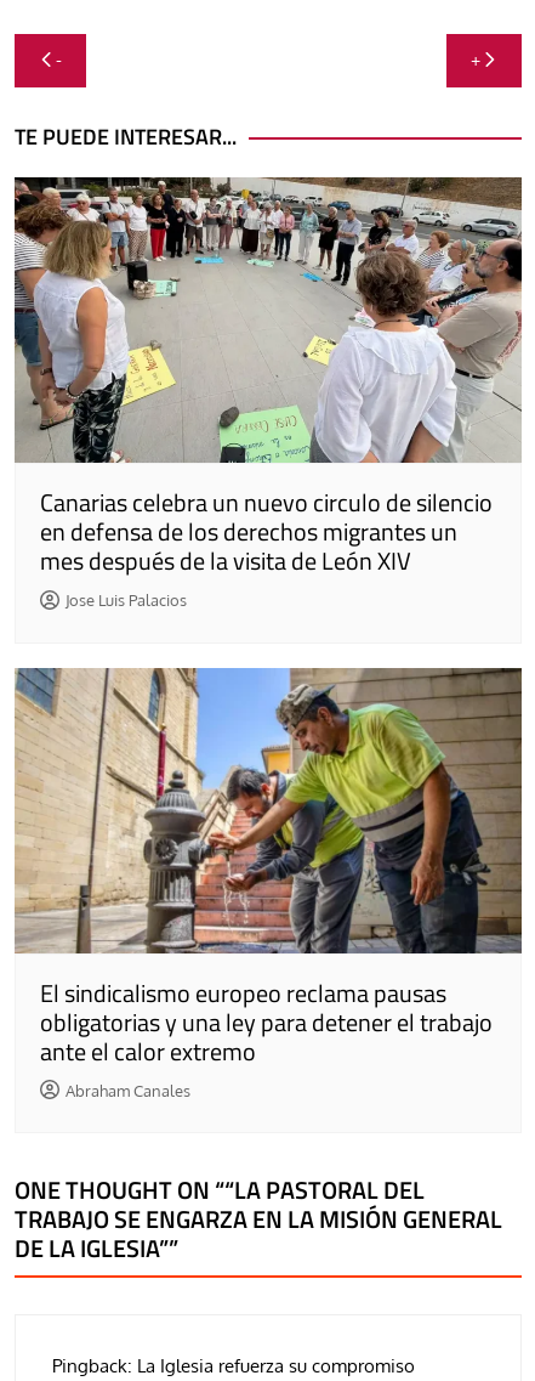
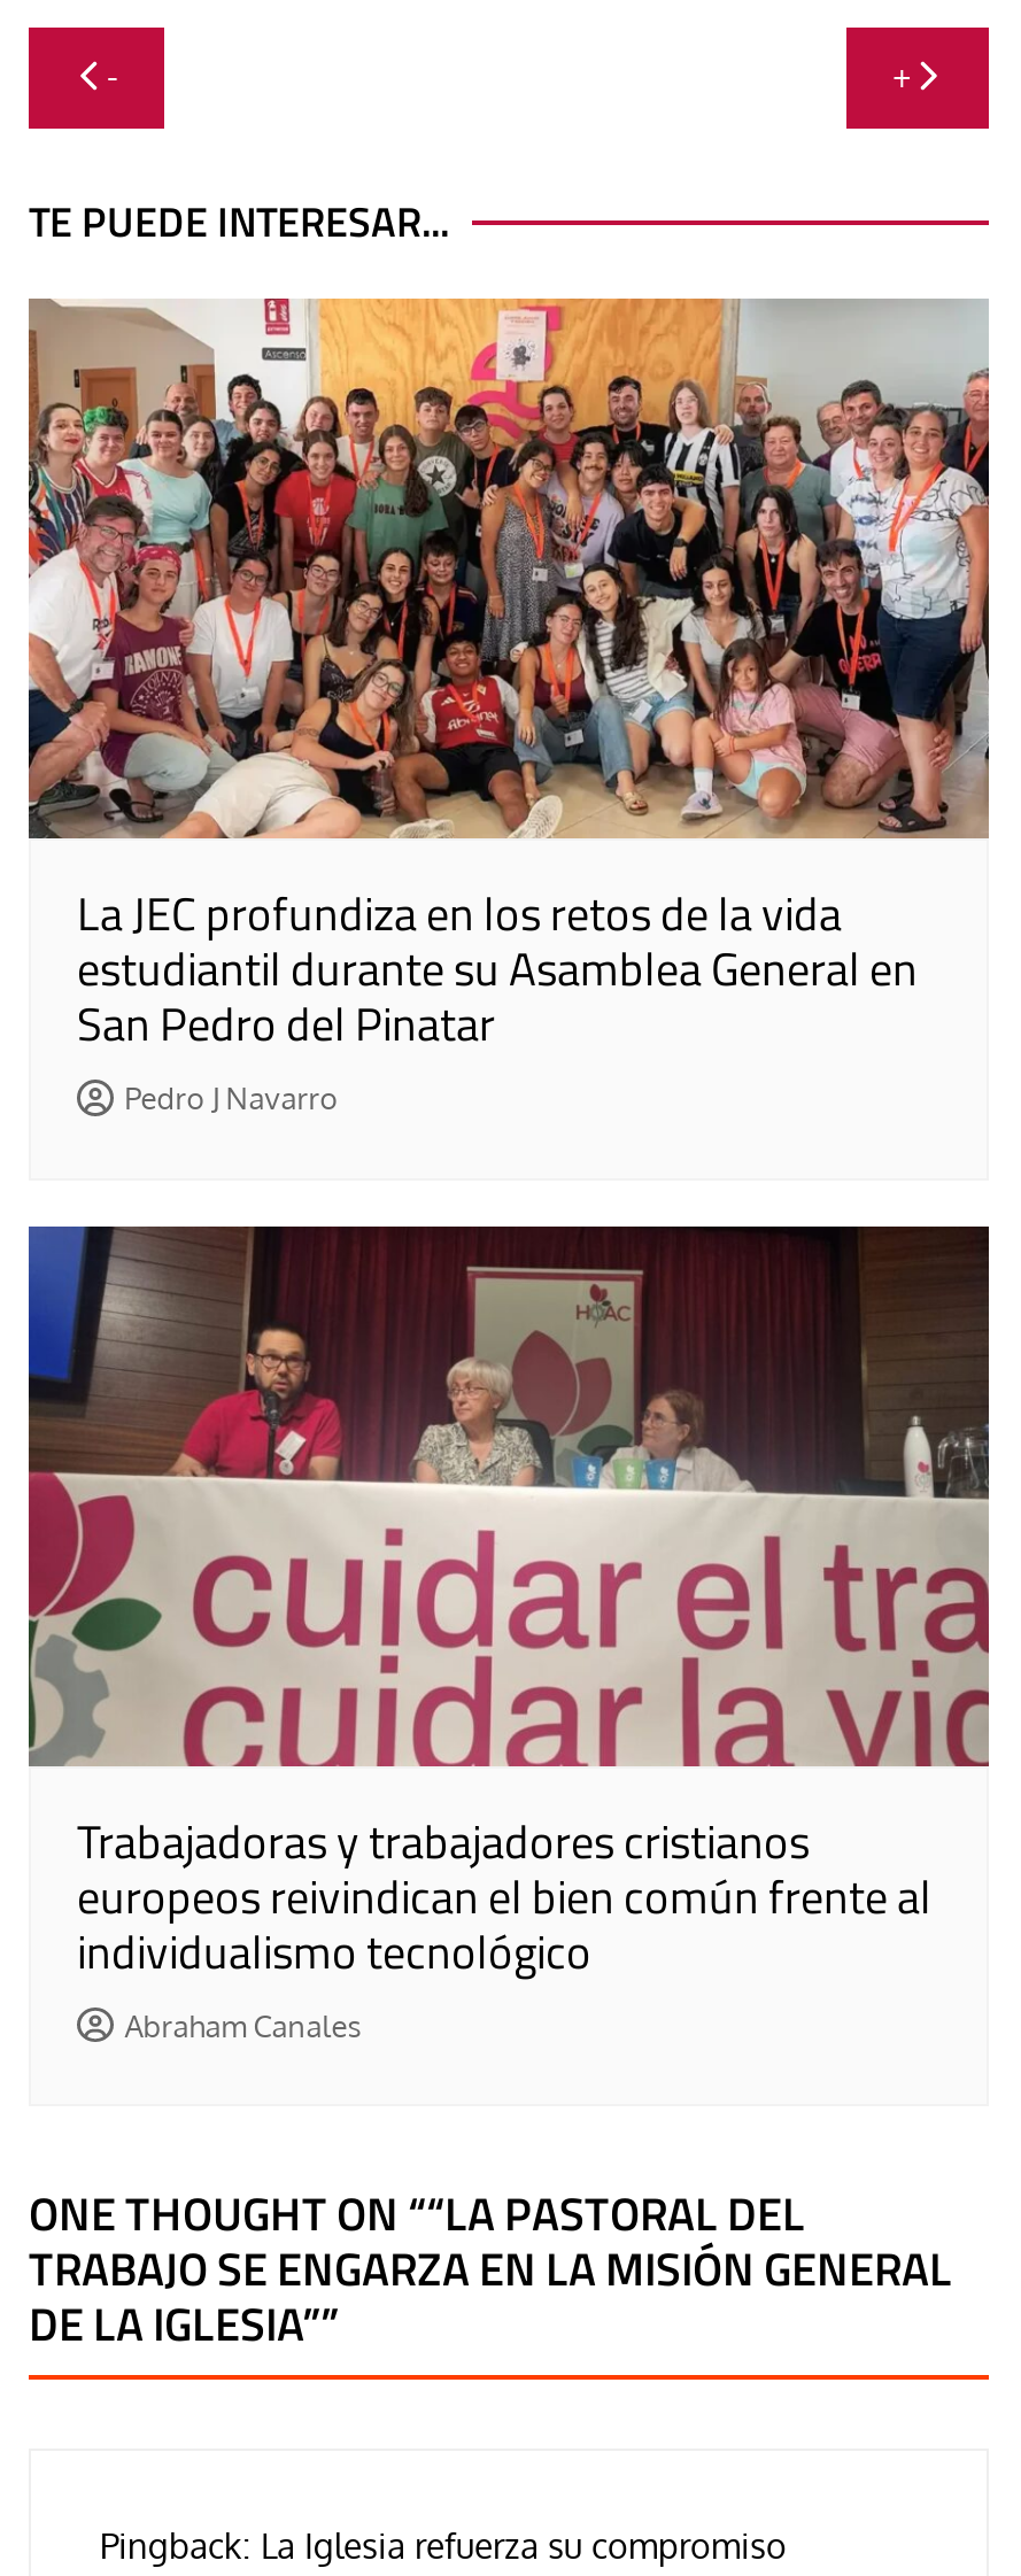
- [image]
- Canarias celebra un nuevo circulo de silencio
- en defensa de los derechos migrantes un
- mes después de la visita de León XIV
- Jose Luis Palacios
+ [image]
+ La JEC profundiza en los retos de la vida
+ estudiantil durante su Asamblea General en
+ San Pedro del Pinatar
+ Pedro J Navarro

- [image]
- El sindicalismo europeo reclama pausas
- obligatorias y una ley para detener el trabajo
- ante el calor extremo
+ [image]
+ Trabajadoras y trabajadores cristianos
+ europeos reivindican el bien común frente al
+ individualismo tecnológico
